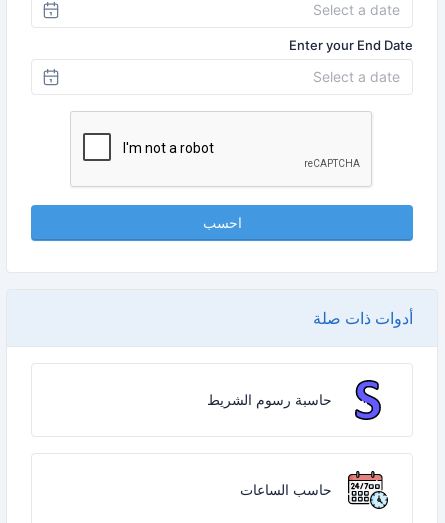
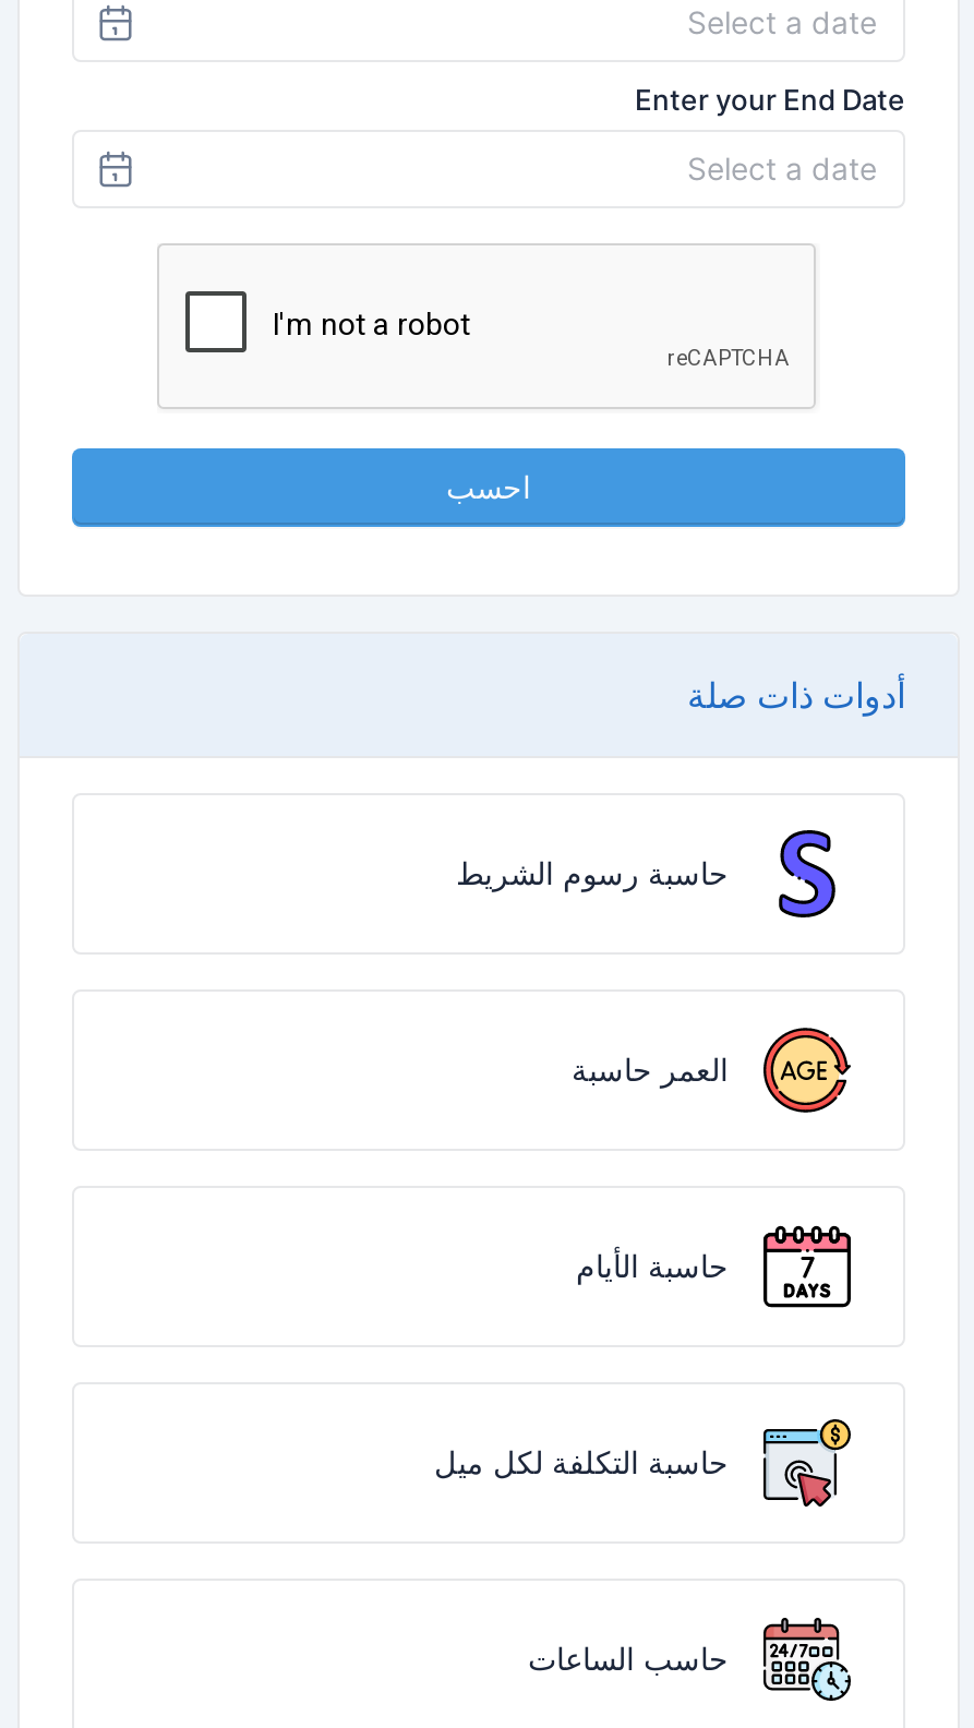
+ [image]
+ حاسبة التكلفة لكل ميل

+ [image]
+ العمر حاسبة

+ [image]
+ حاسبة الأيام
